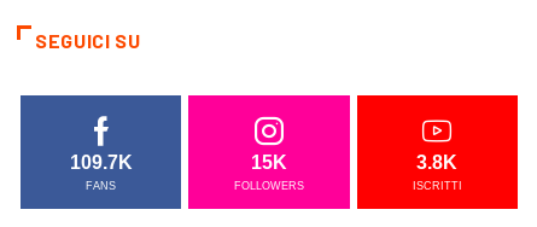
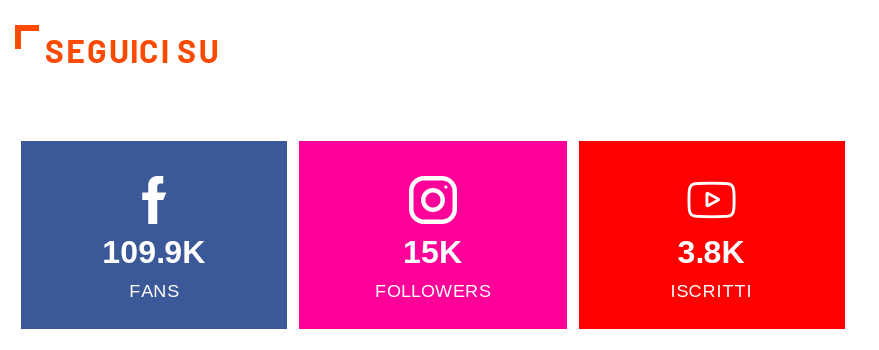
- 109.7K
+ 109.9K
